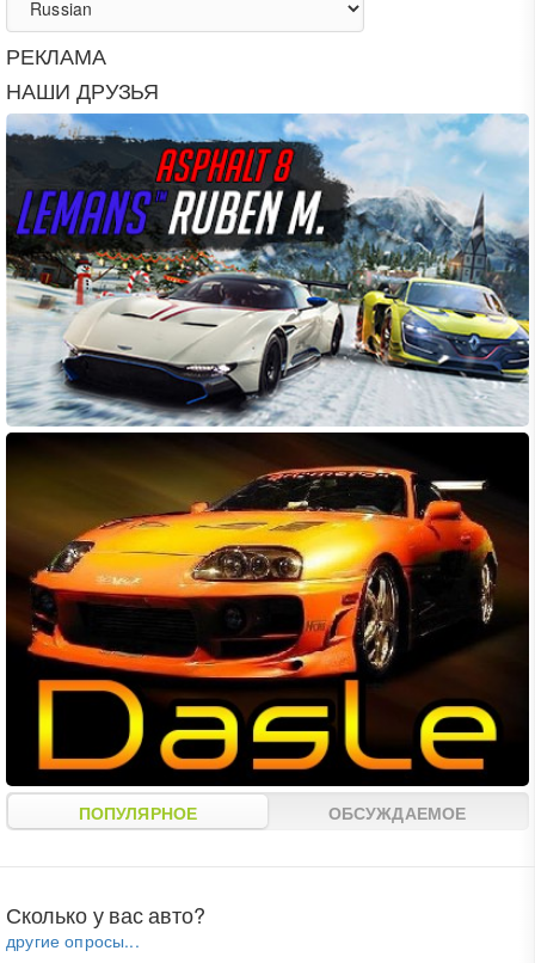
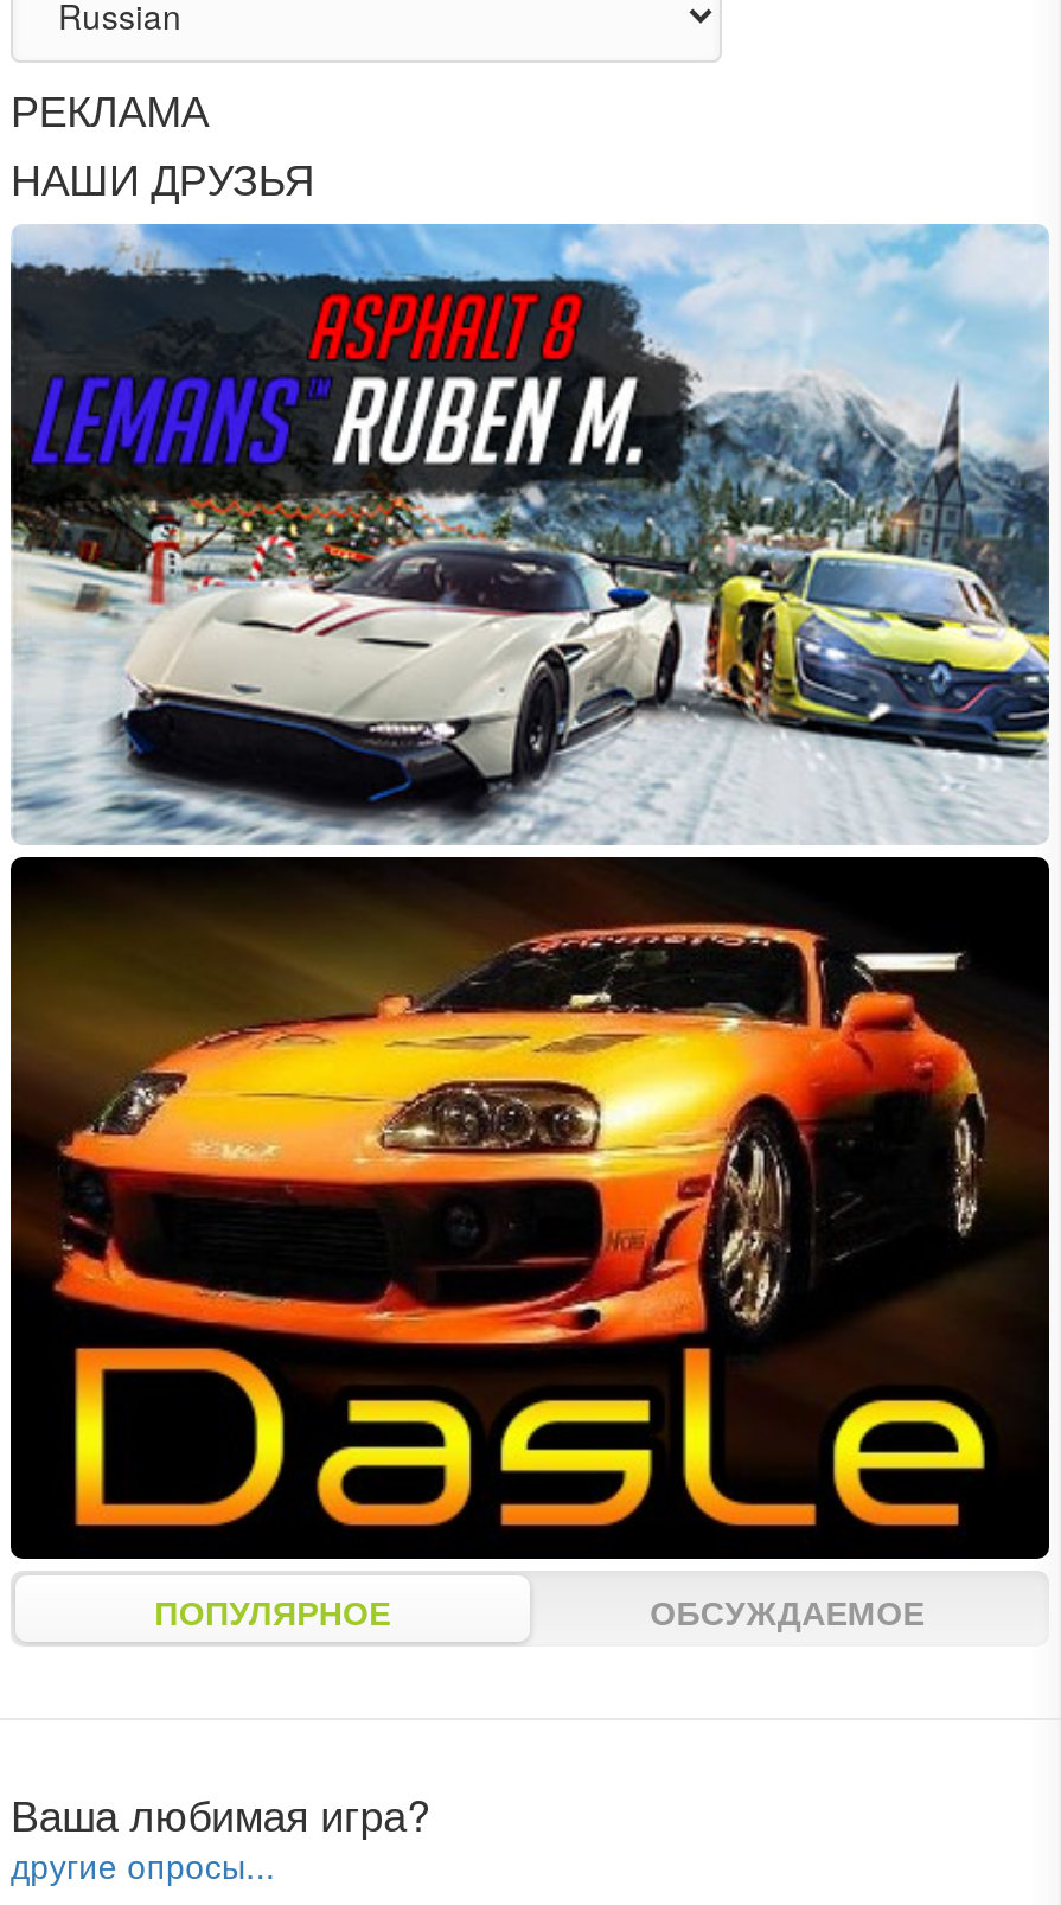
- Сколько у вас авто?
+ Ваша любимая игра?
